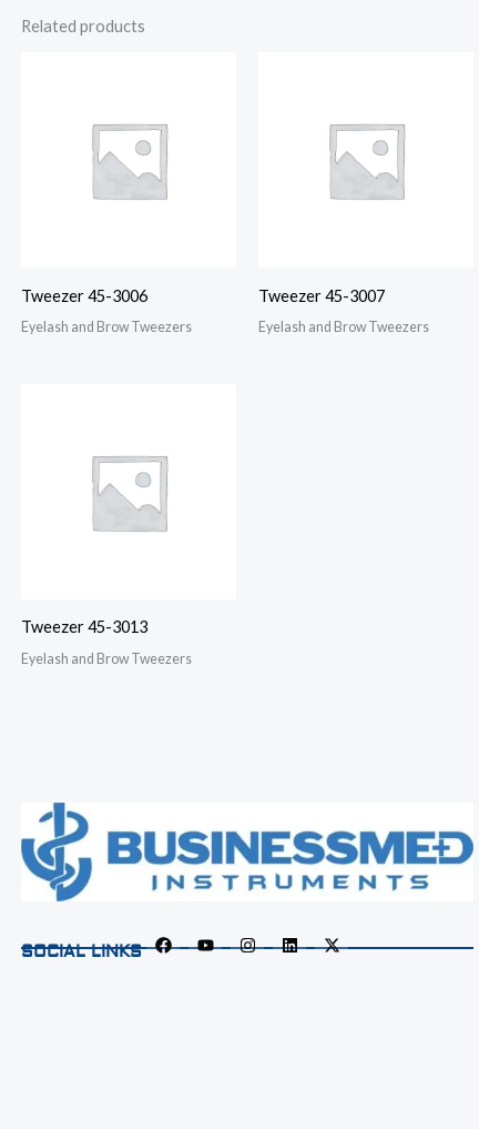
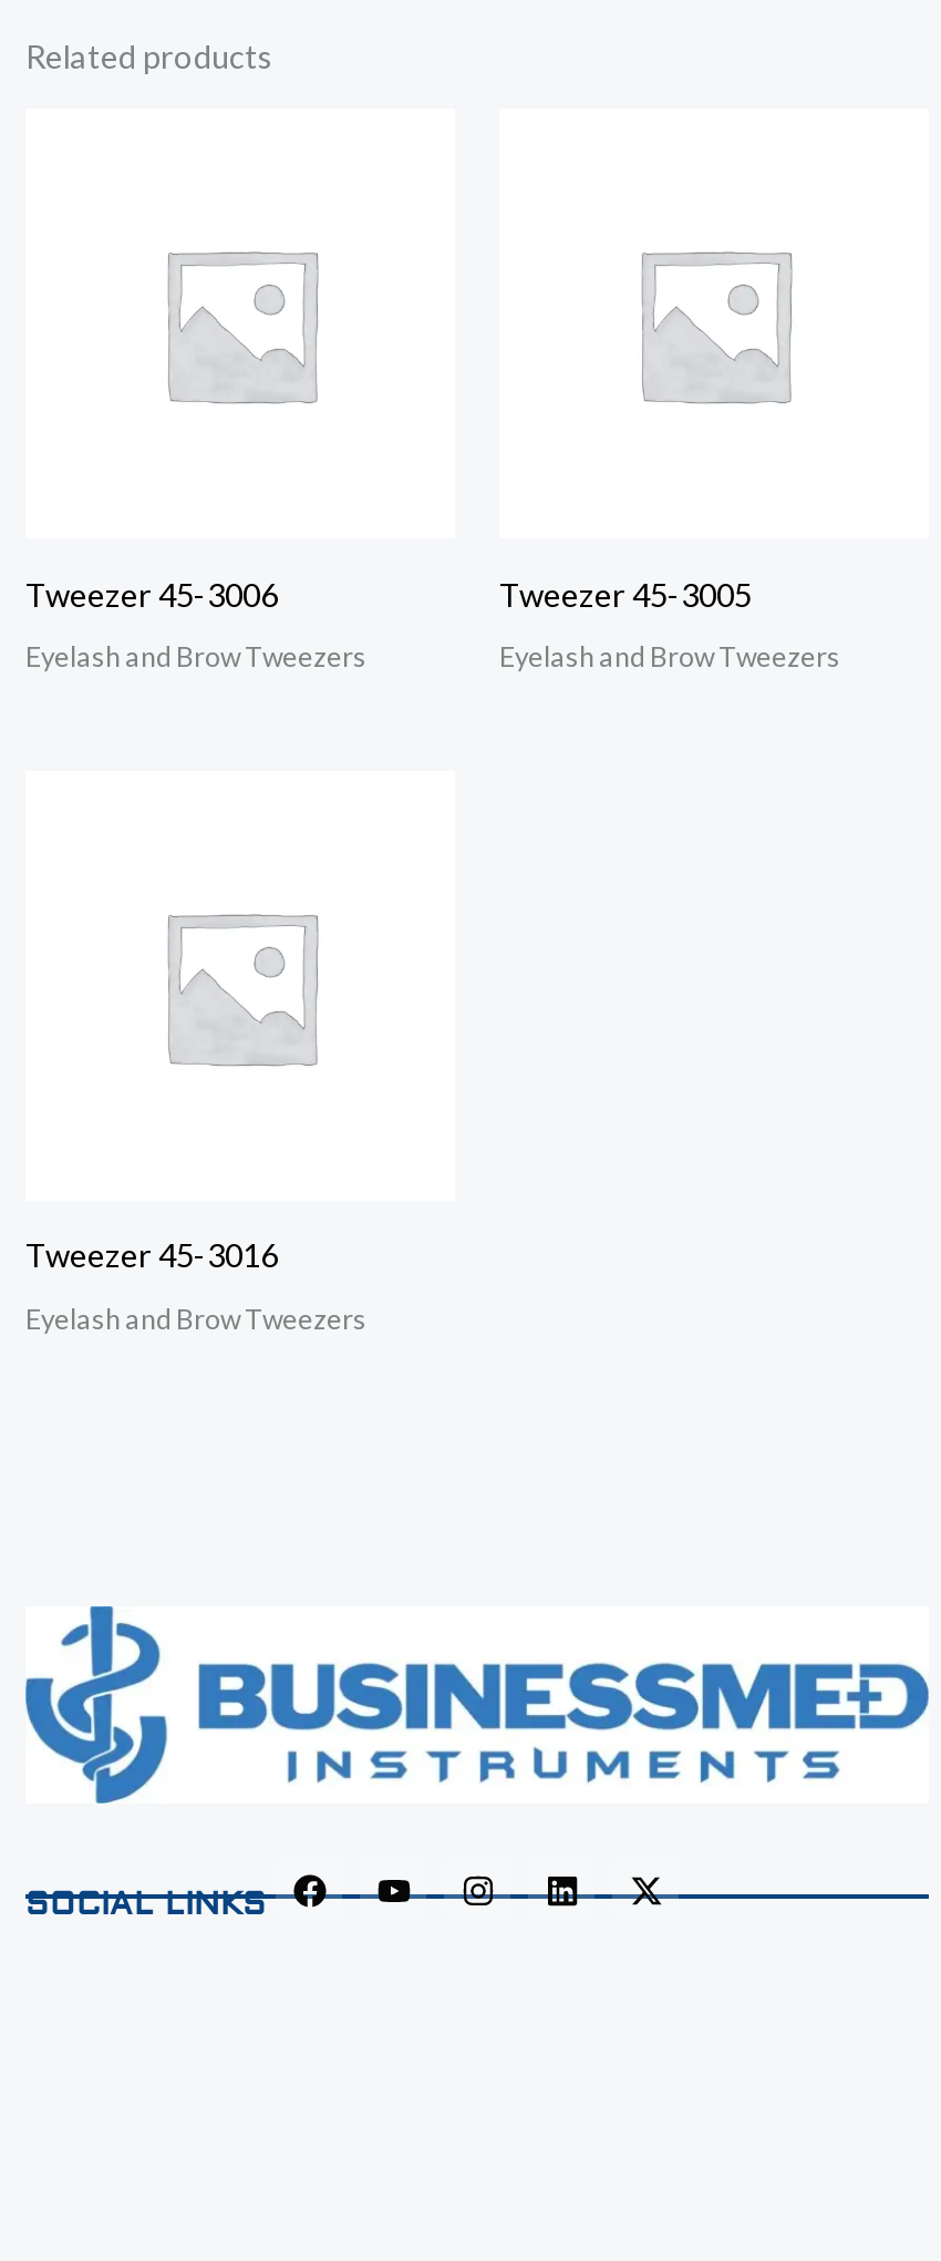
- Tweezer 45-3007
+ Tweezer 45-3005

- Tweezer 45-3013
+ Tweezer 45-3016
